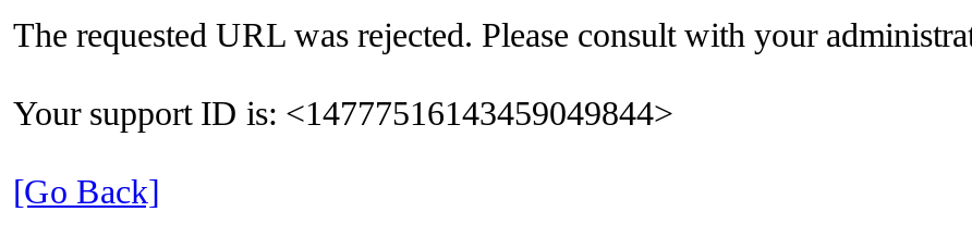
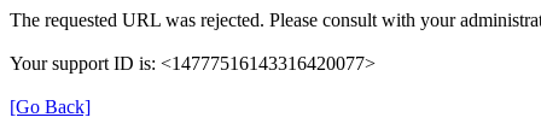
- Your support ID is: <14777516143459049844>
+ Your support ID is: <14777516143316420077>
